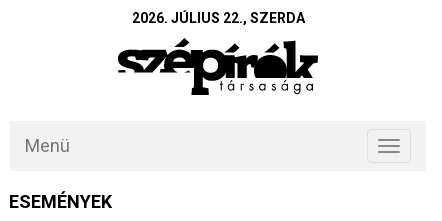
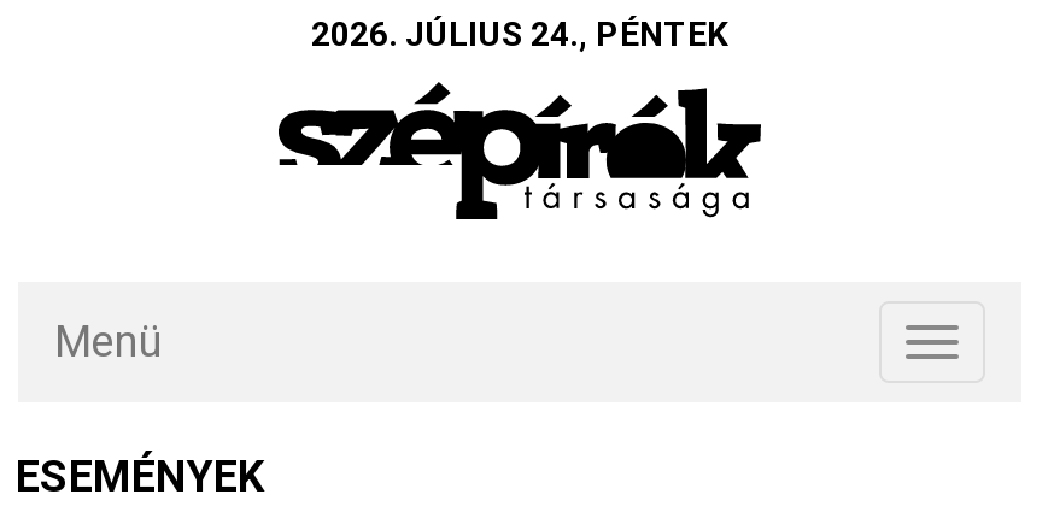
- 2026. JÚLIUS 22., SZERDA
+ 2026. JÚLIUS 24., PÉNTEK
